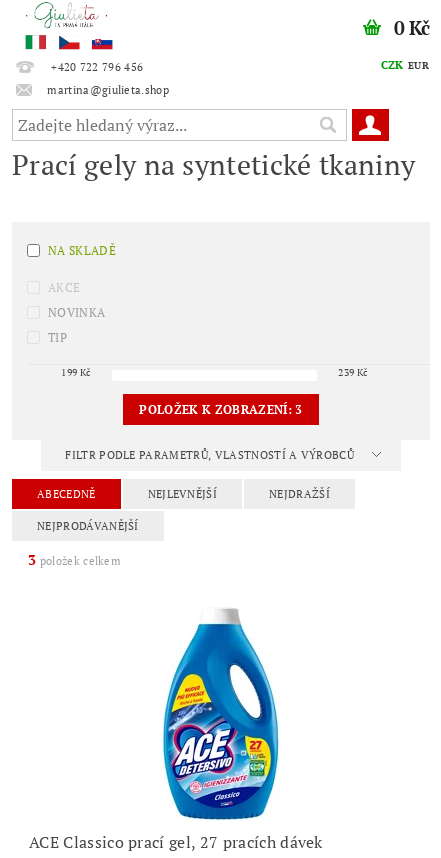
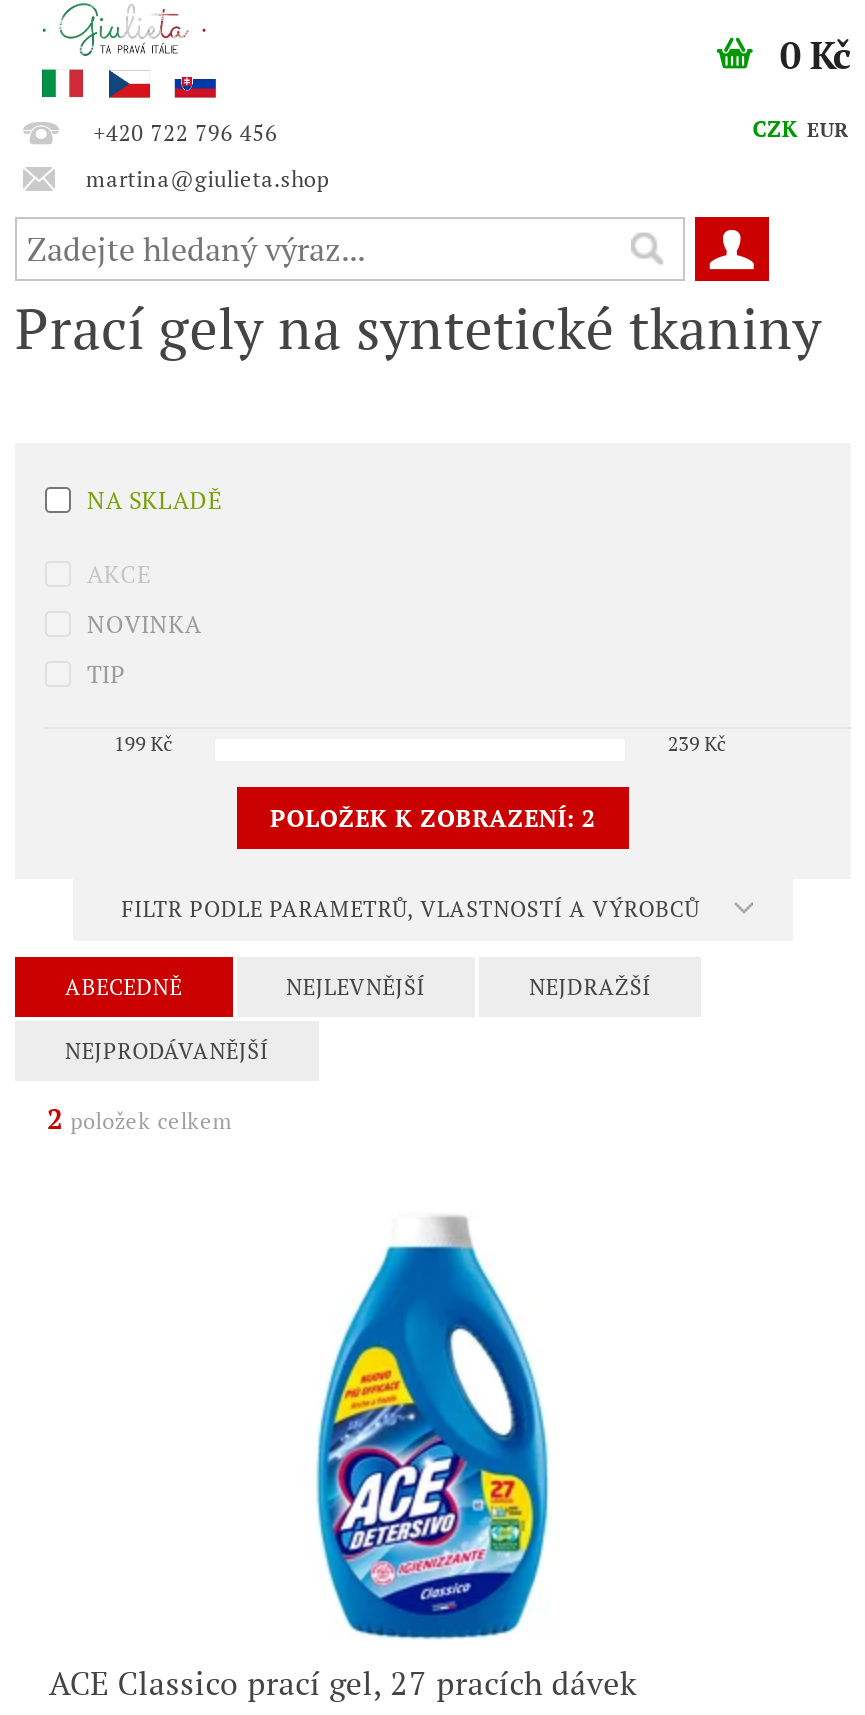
- POLOŽEK K ZOBRAZENÍ: 3
+ POLOŽEK K ZOBRAZENÍ: 2

- 3 položek celkem
+ 2 položek celkem
